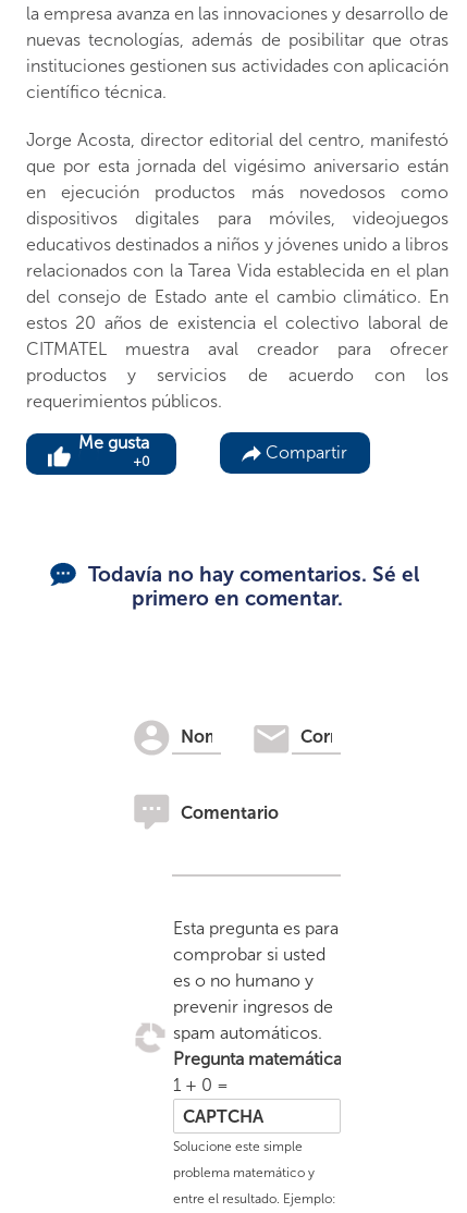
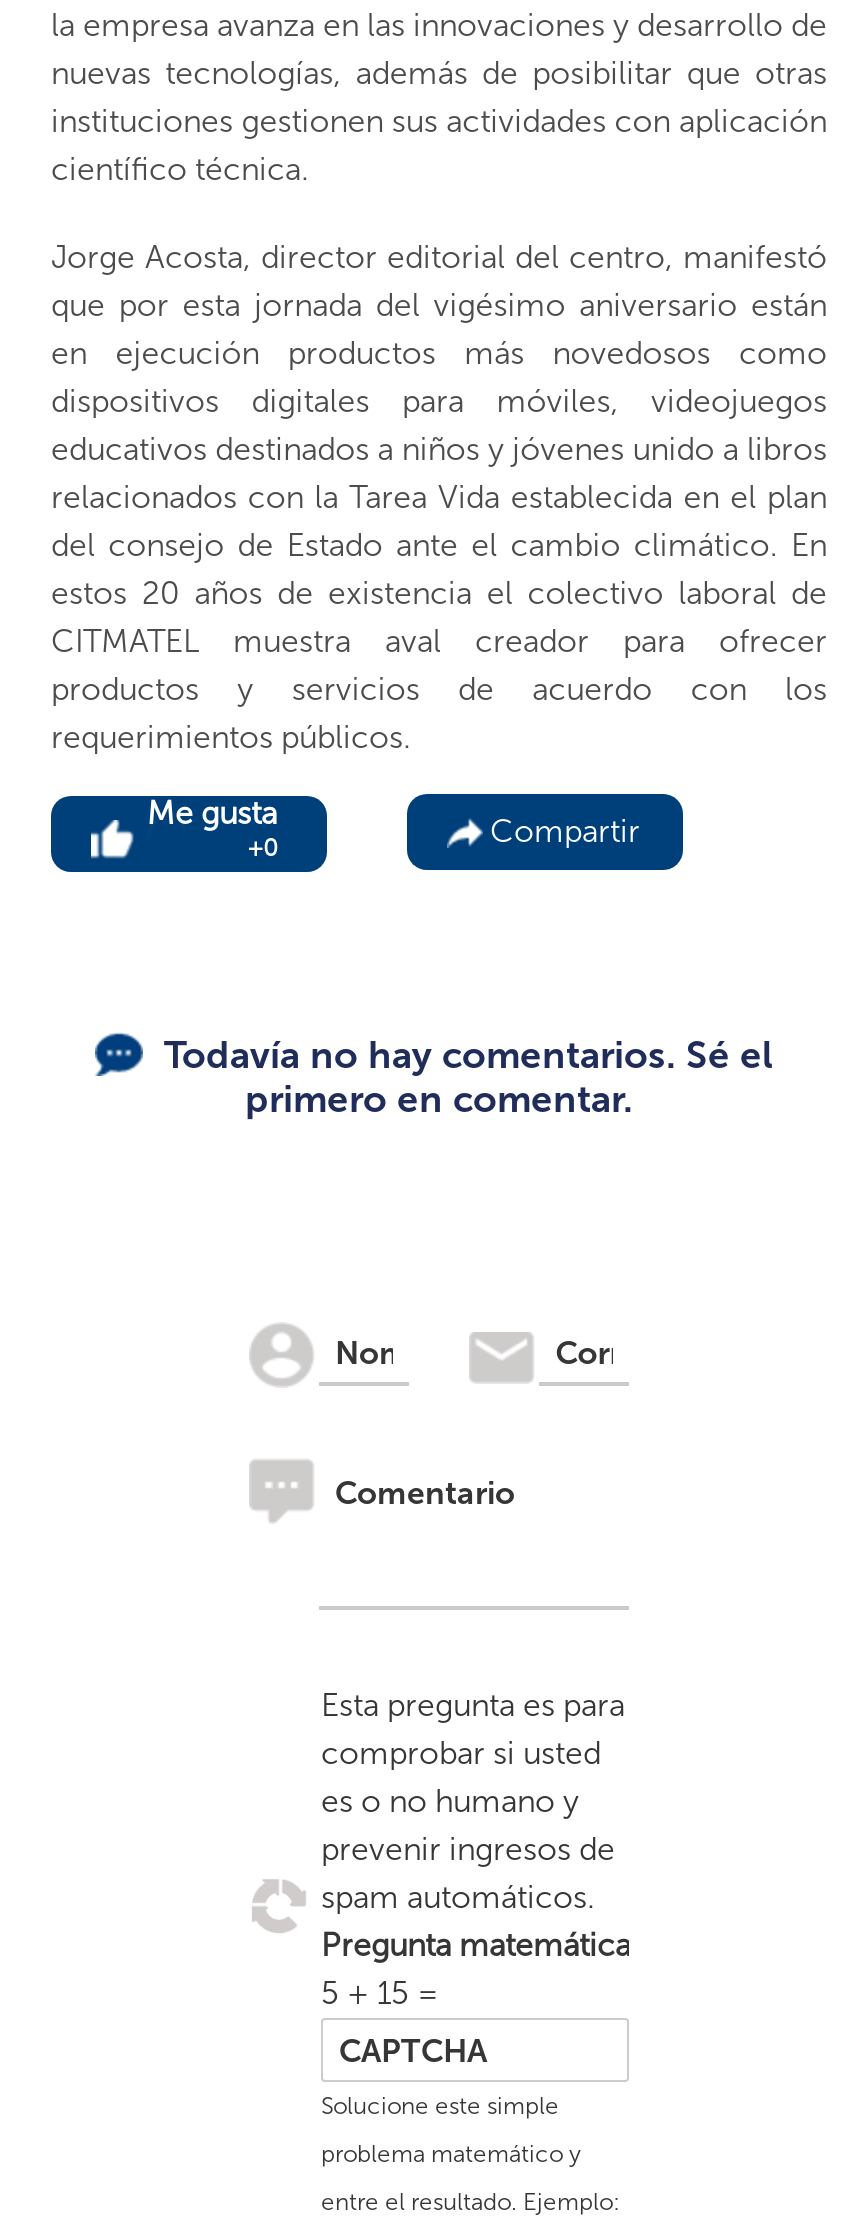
- 1 + 0 =
+ 5 + 15 =
